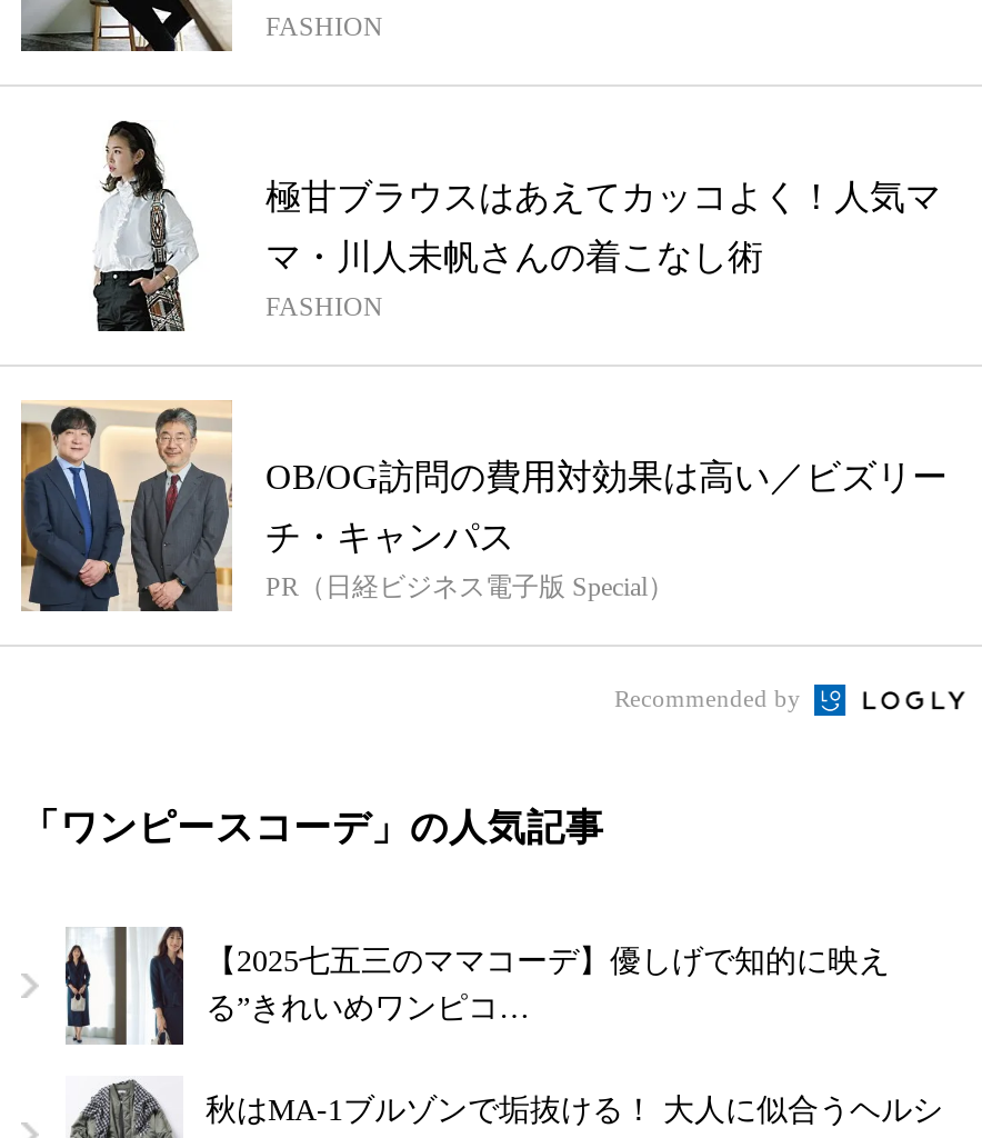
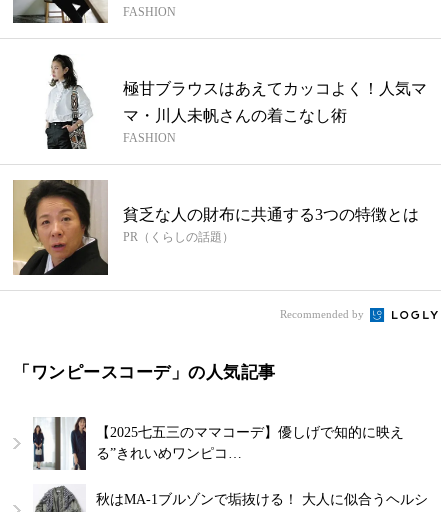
- [image]
- OB/OG訪問の費用対効果は高い／ビズリー
- チ・キャンパス
- PR（日経ビジネス電子版 Special）
+ [image]
+ 貧乏な人の財布に共通する3つの特徴とは
+ PR（くらしの話題）
